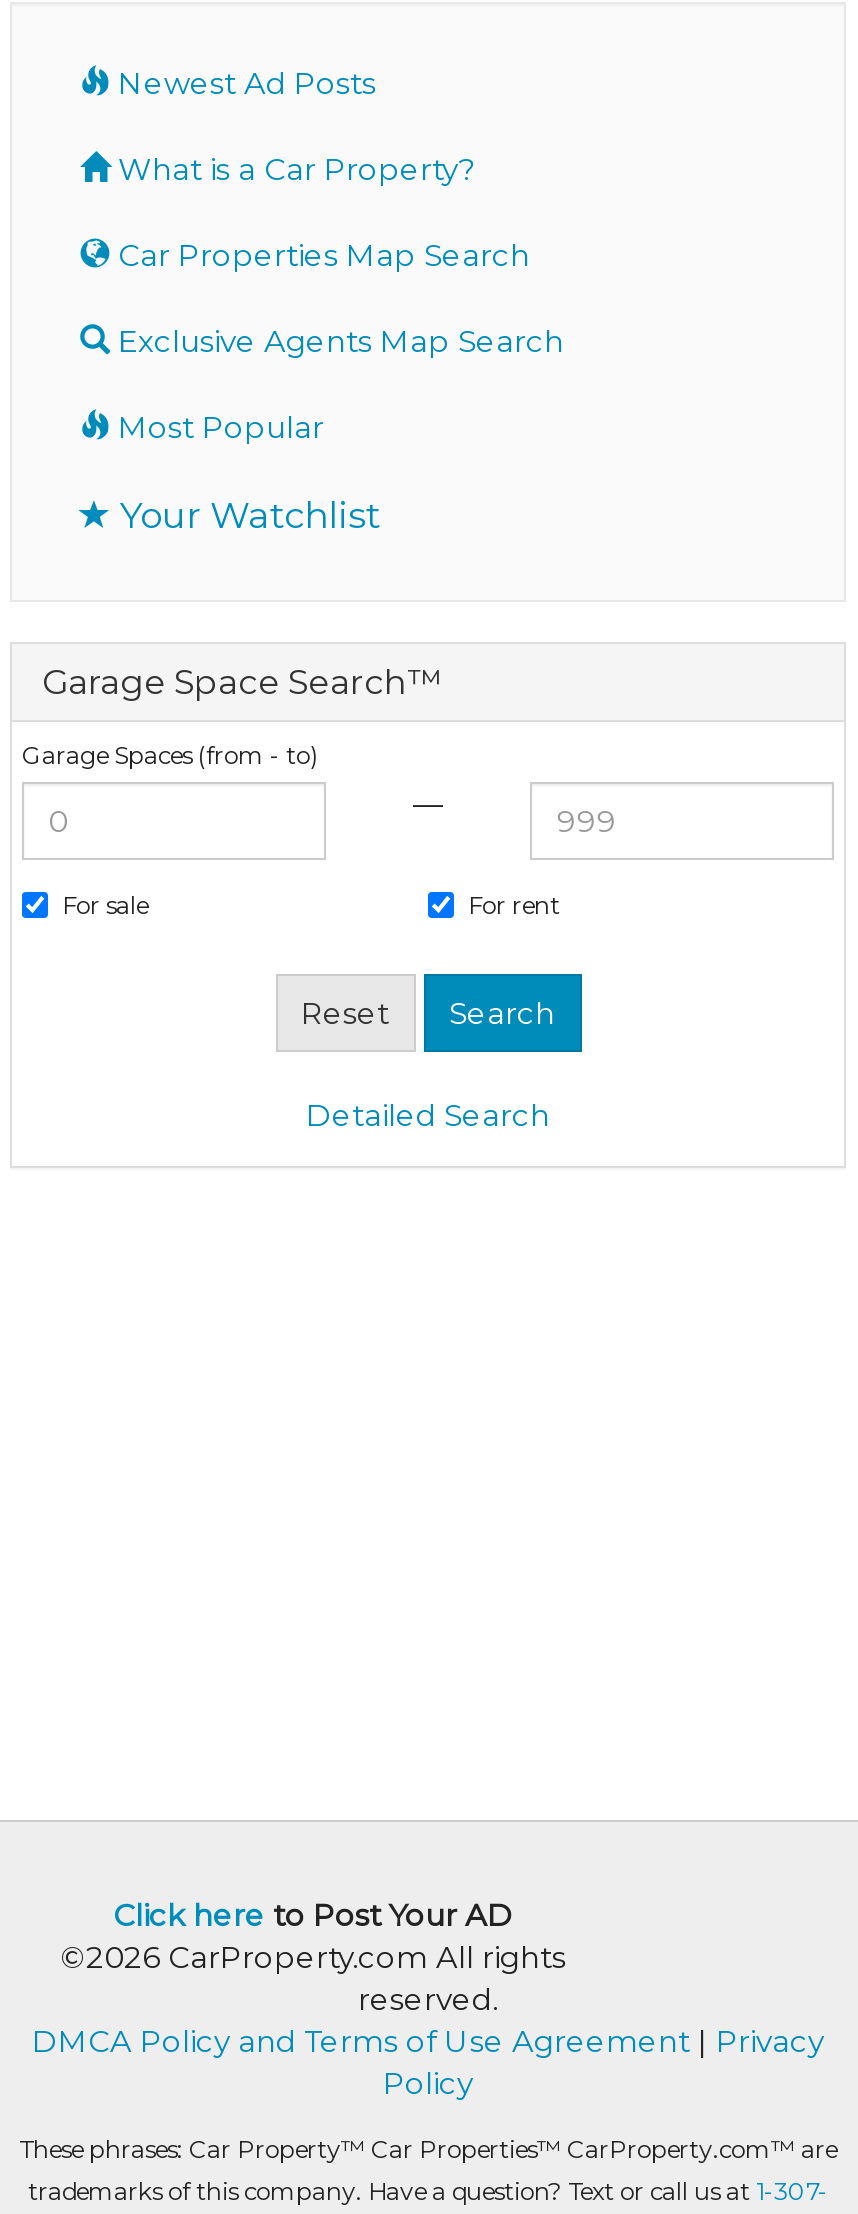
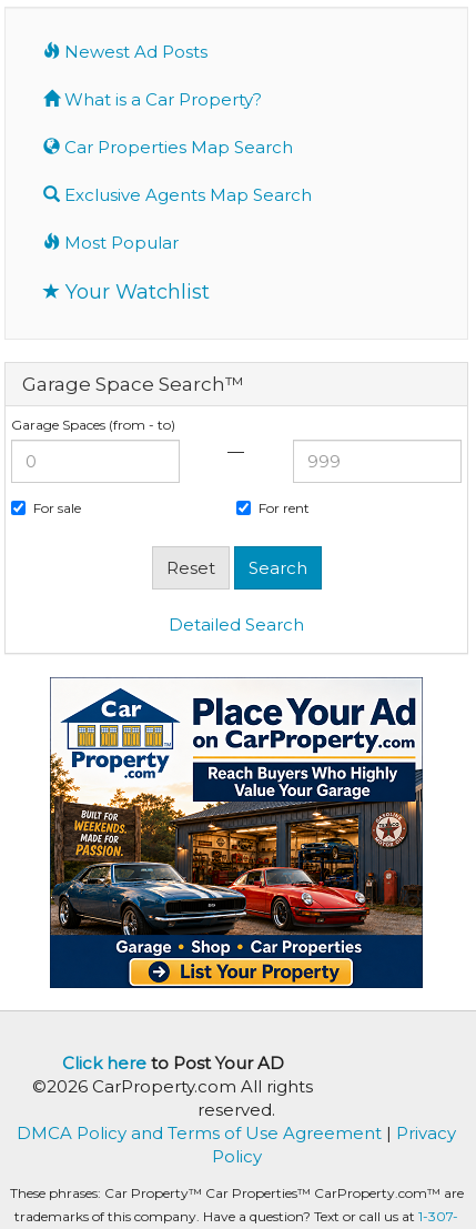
+ [image]
